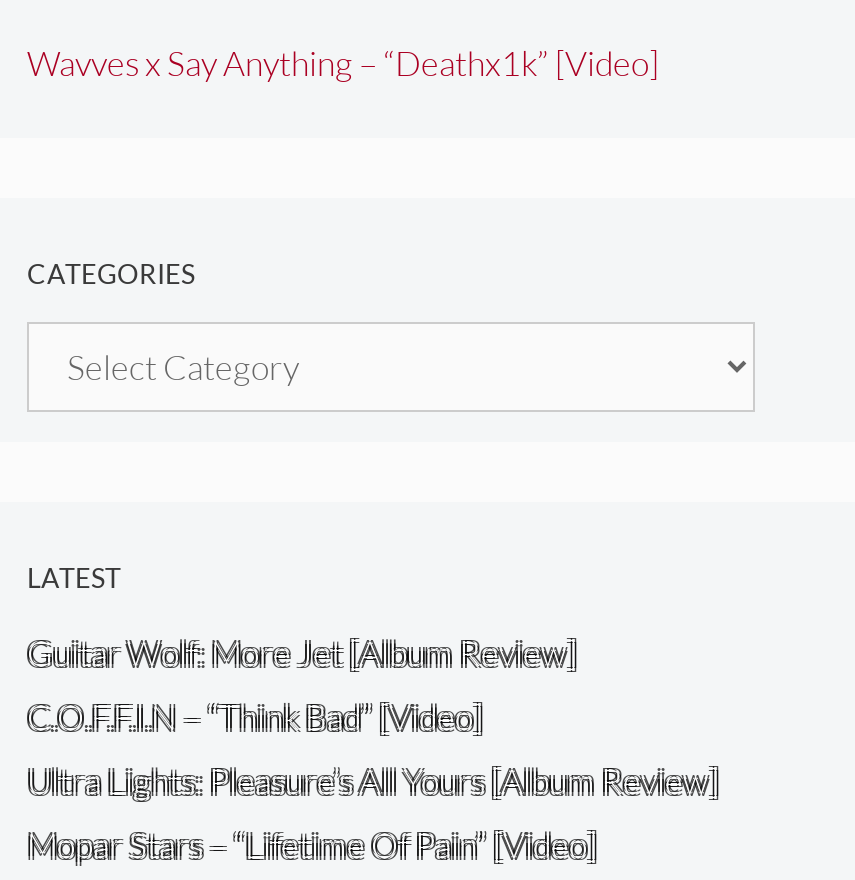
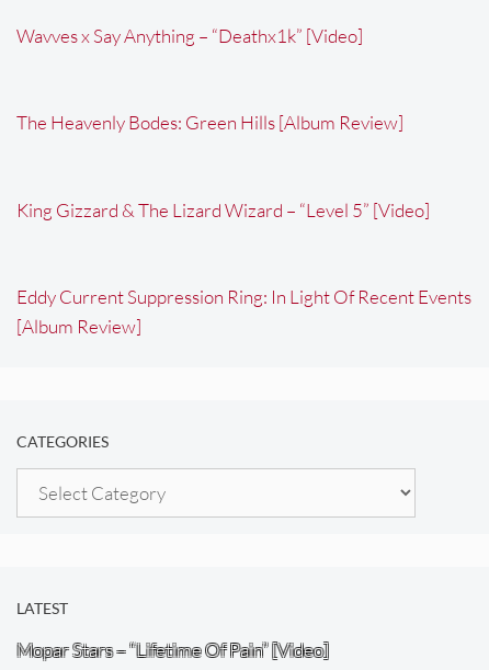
+ The Heavenly Bodes: Green Hills [Album Review]

+ King Gizzard & The Lizard Wizard – “Level 5” [Video]

+ Eddy Current Suppression Ring: In Light Of Recent Events
+ [Album Review]

moved down: CATEGORIES | LATEST

- Guitar Wolf: More Jet [Album Review]
- C.O.F.F.I.N – “Think Bad” [Video]
- Ultra Lights: Pleasure’s All Yours [Album Review]
